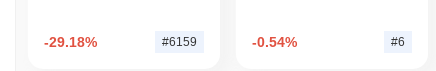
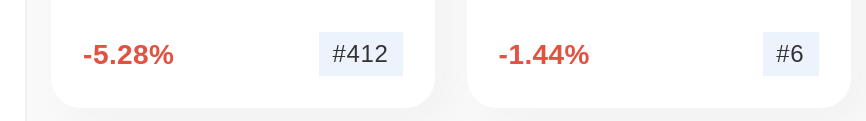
- -29.18%
- #6159
+ -5.28%
+ #412

- -0.54%
+ -1.44%
